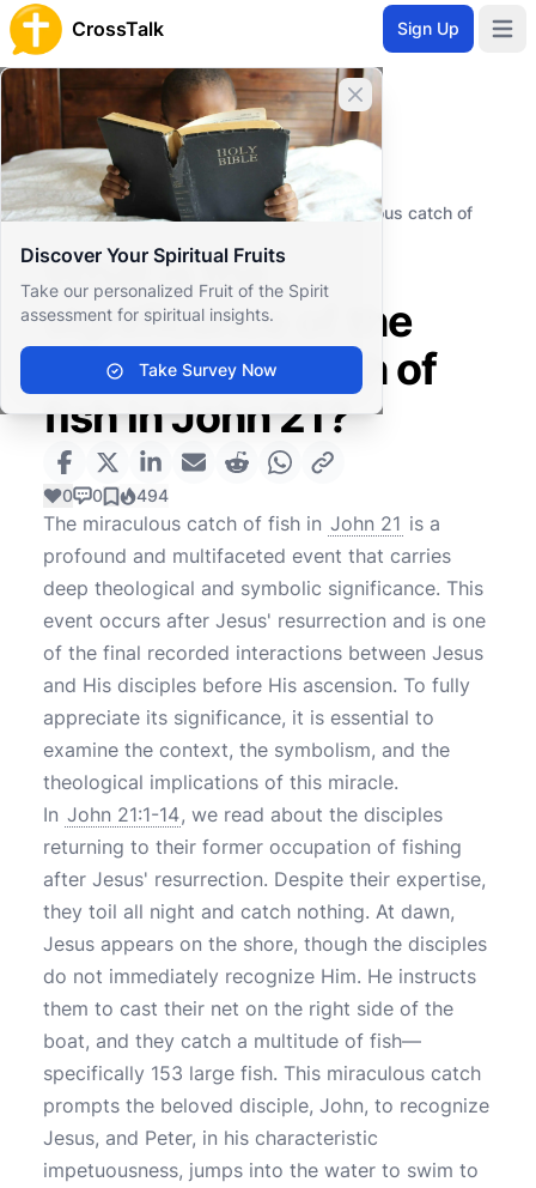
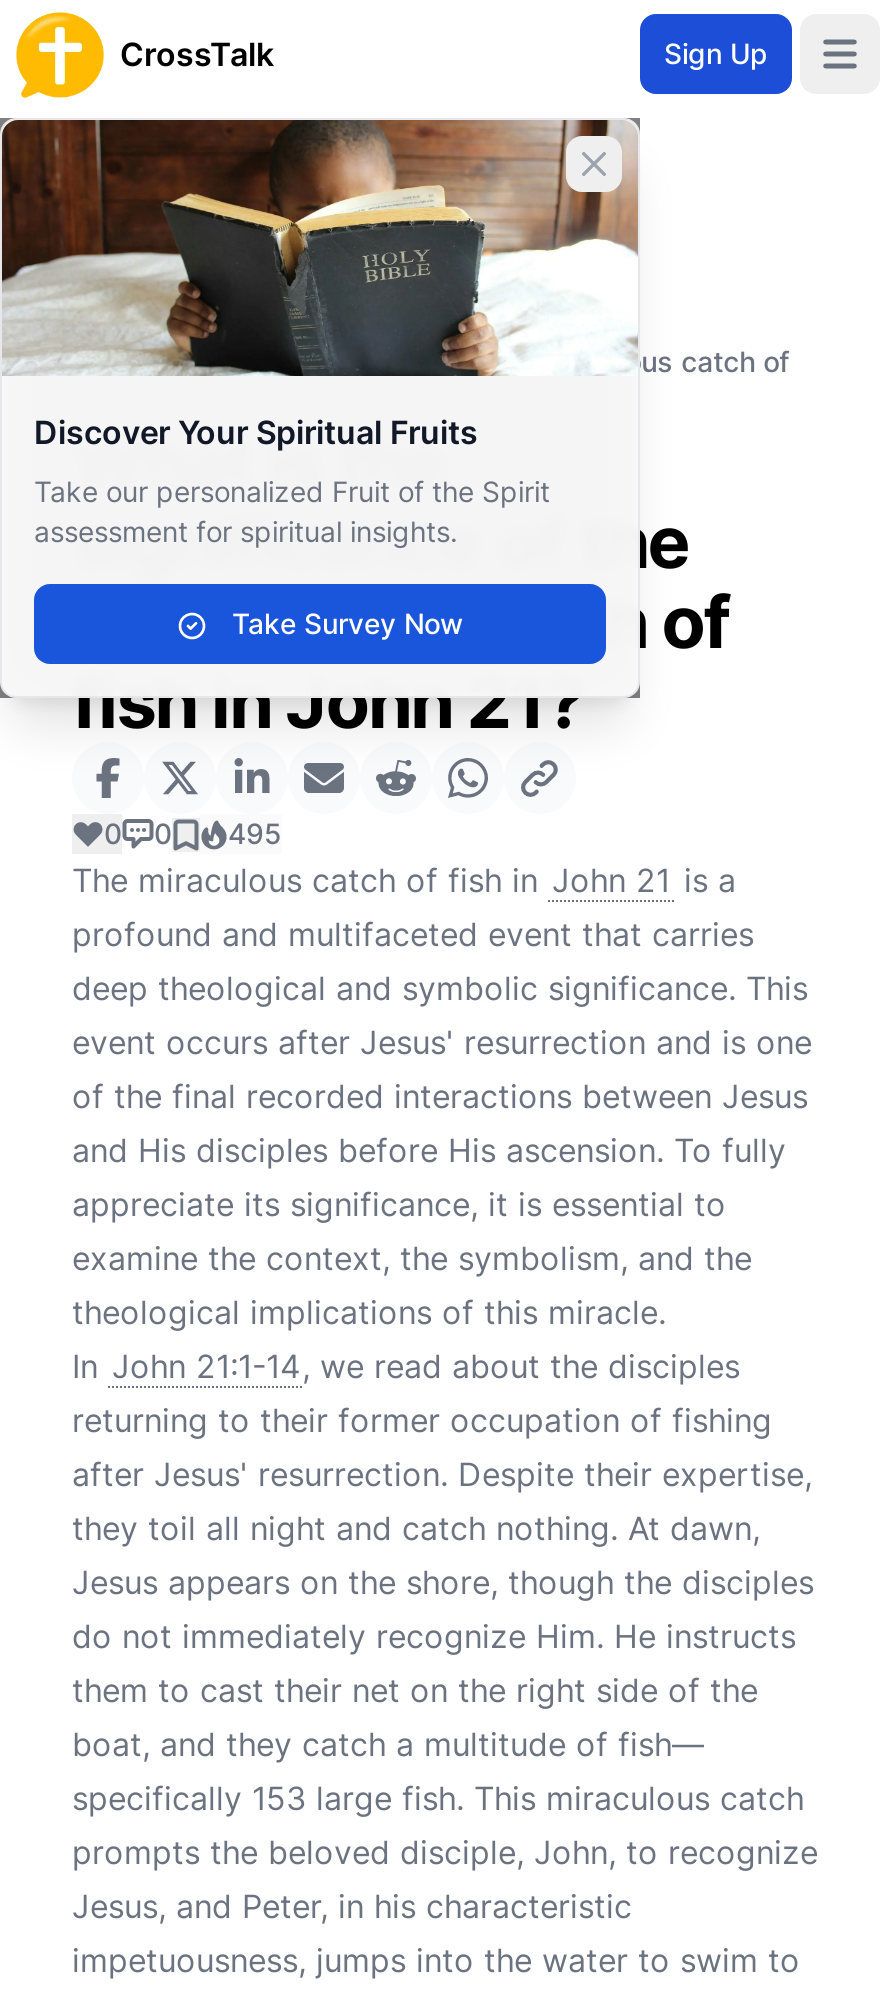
- 0 0 494
+ 0 0 495
